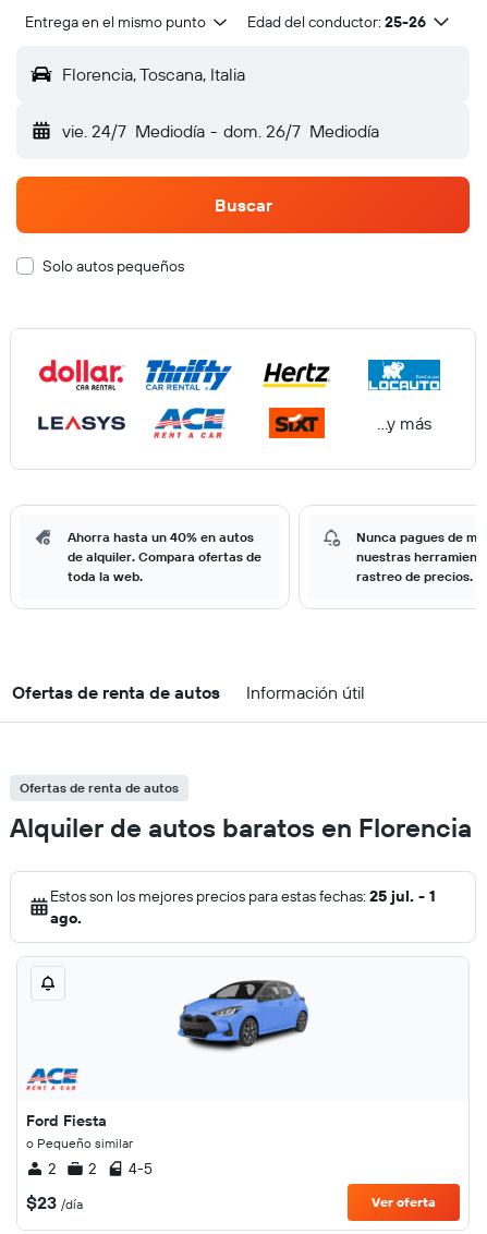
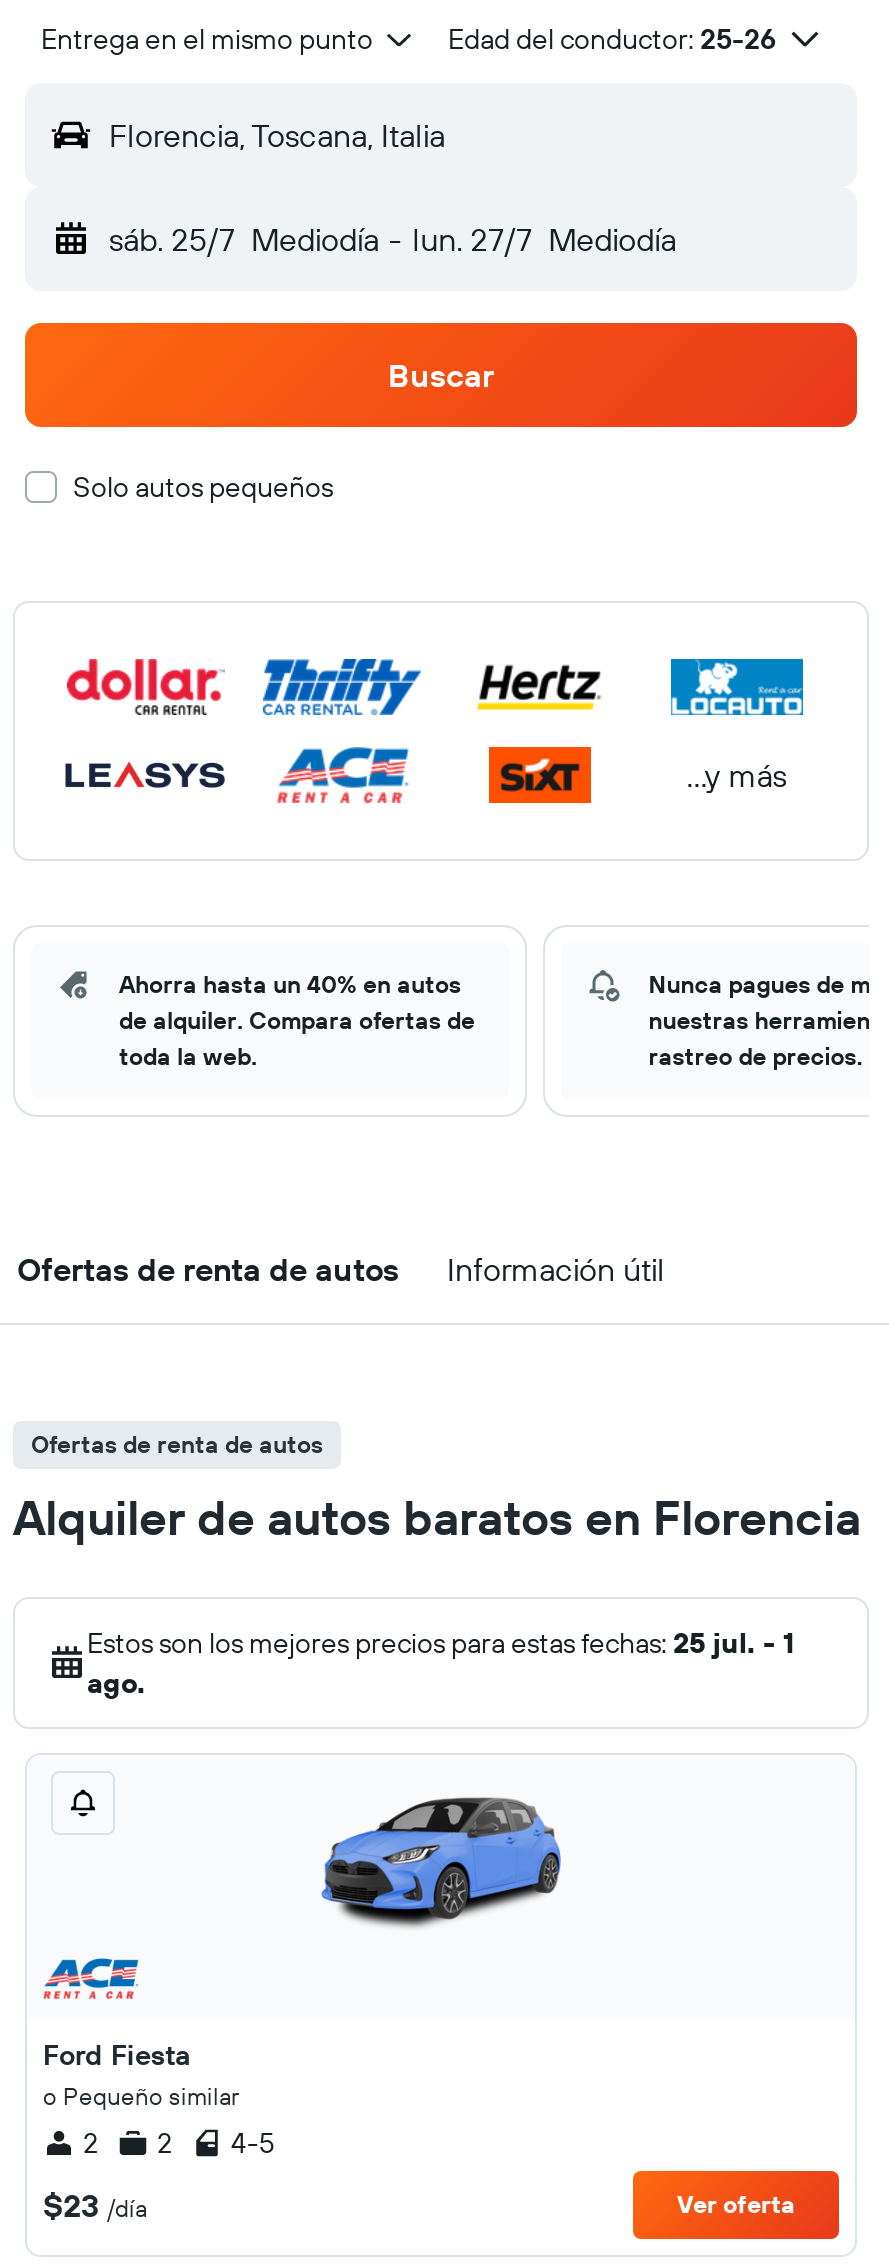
- vie. 24/7 Mediodía - dom. 26/7 Mediodía
+ sáb. 25/7 Mediodía - lun. 27/7 Mediodía
